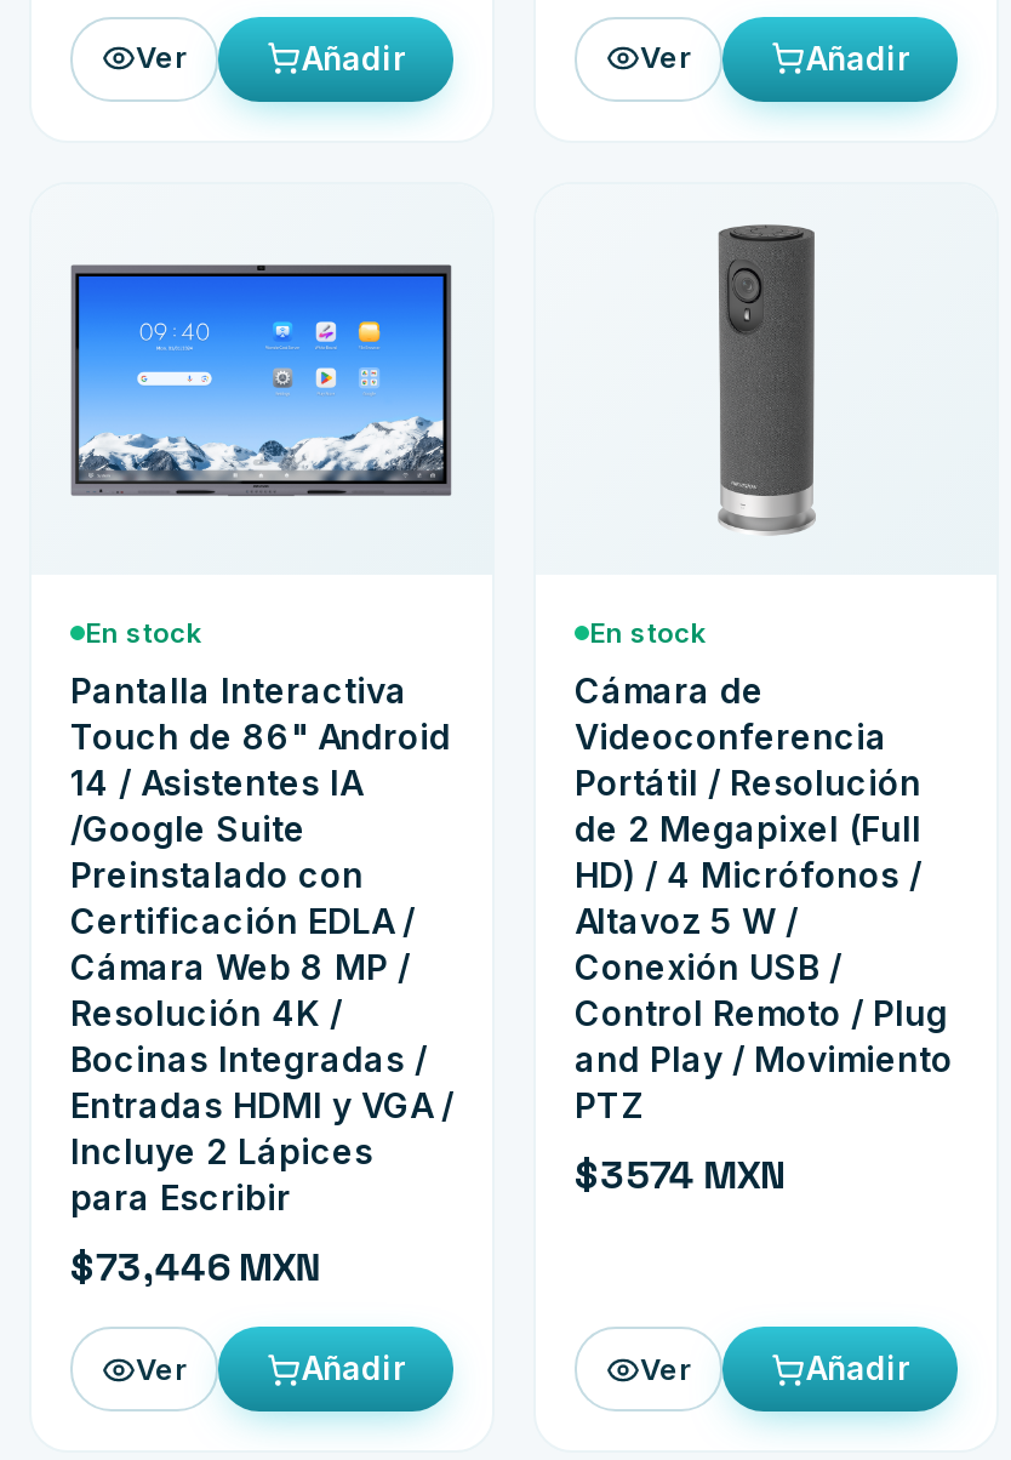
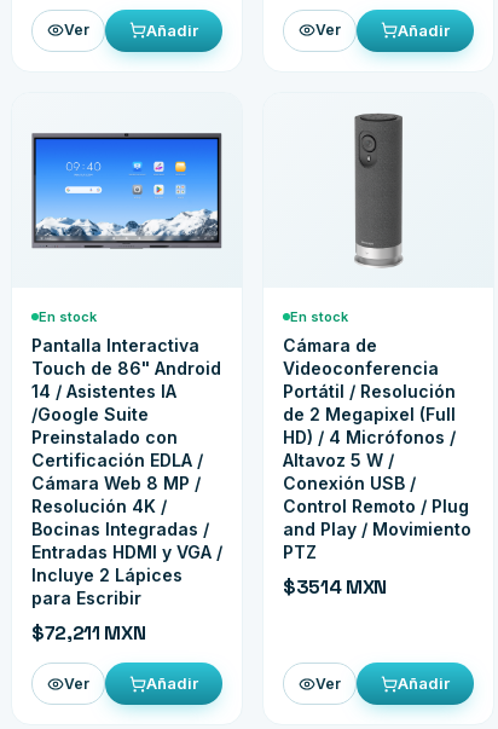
- $3574 MXN
+ $3514 MXN

- $73,446 MXN
+ $72,211 MXN
